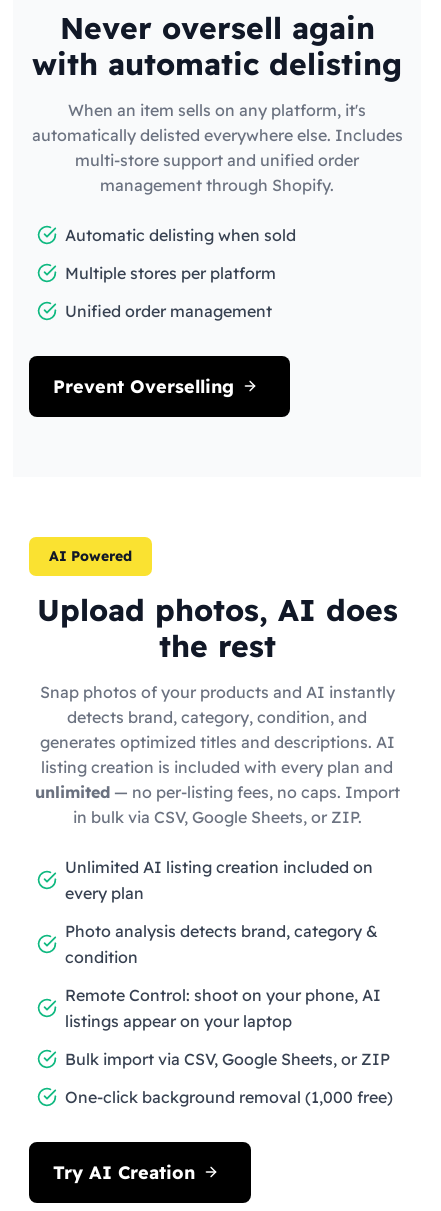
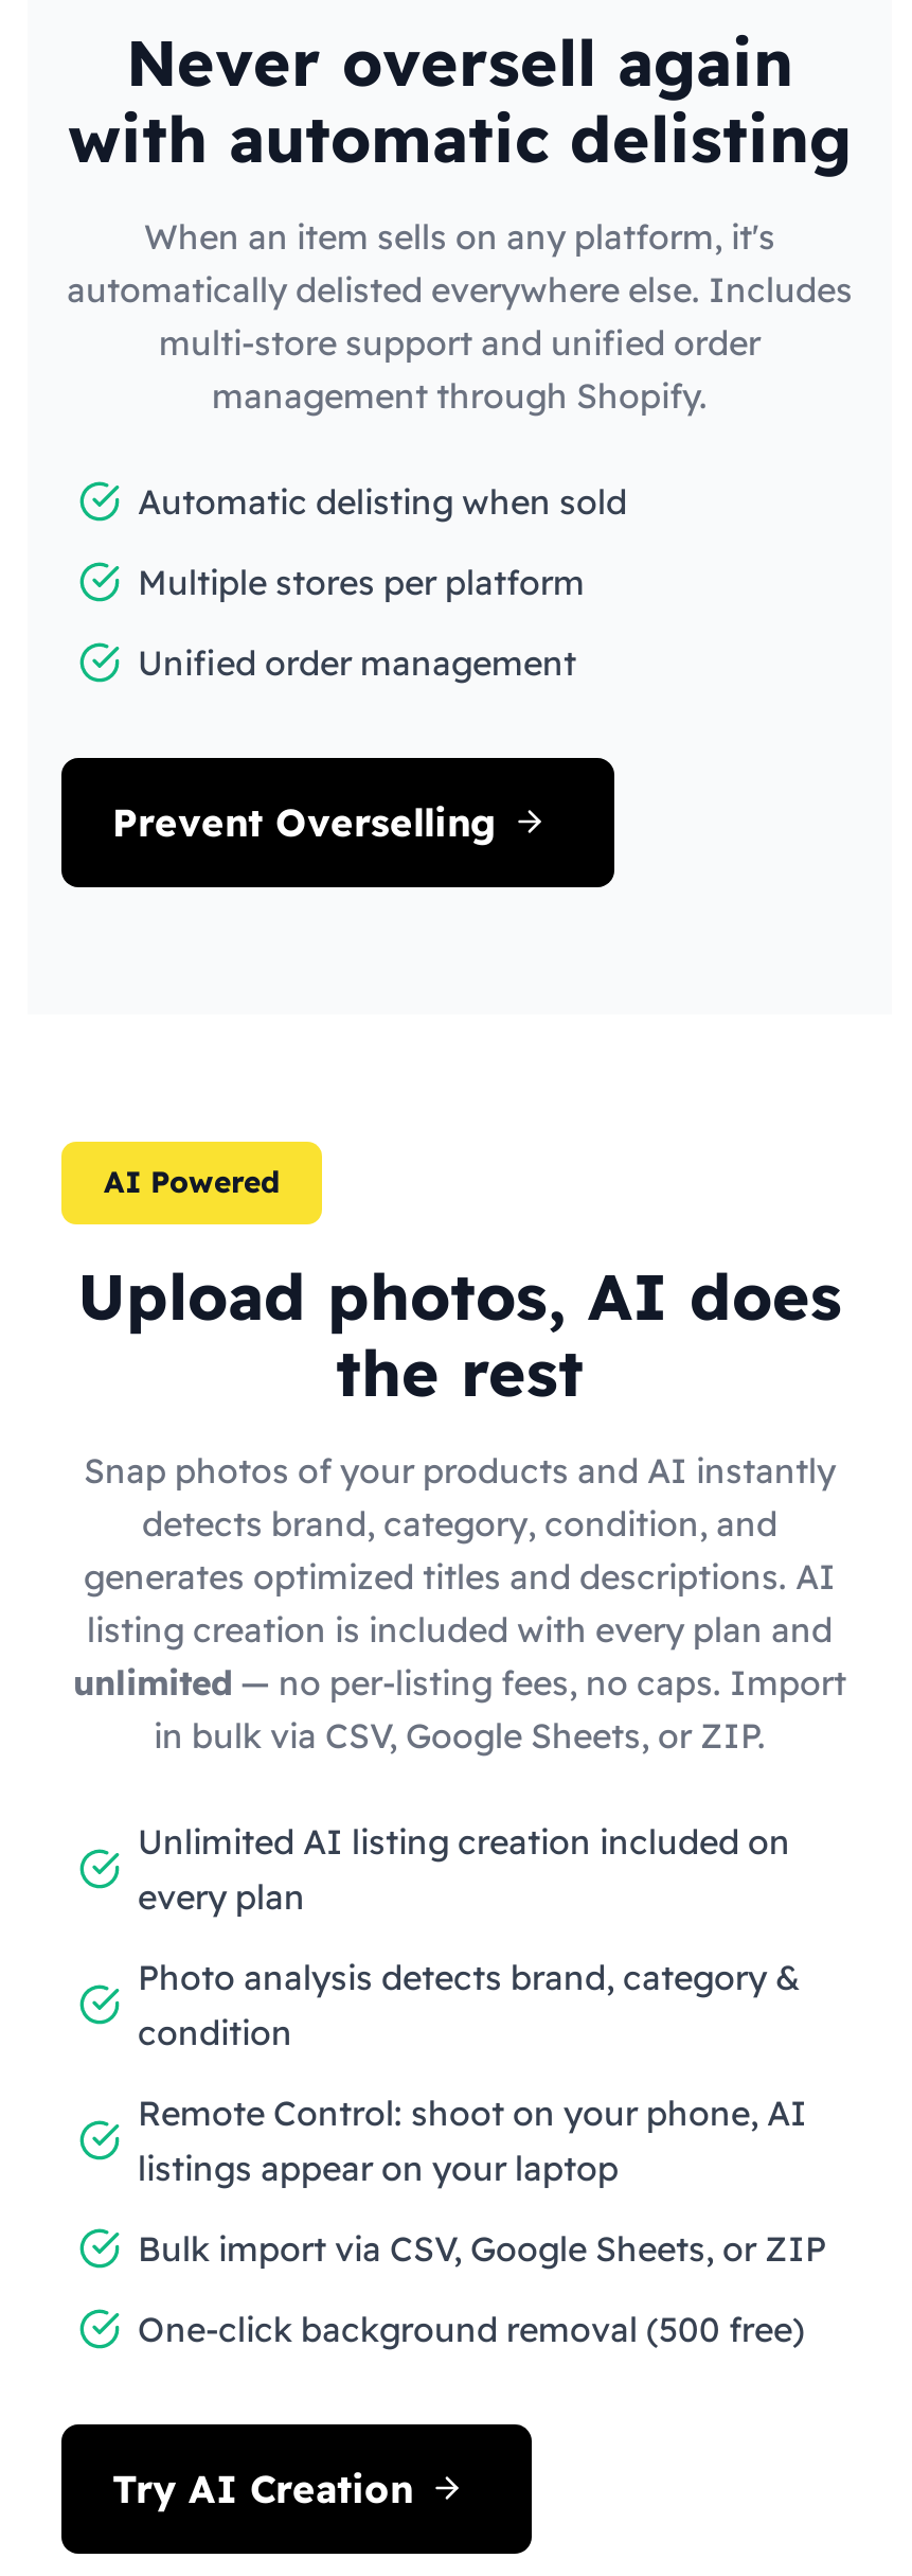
- One-click background removal (1,000 free)
+ One-click background removal (500 free)
